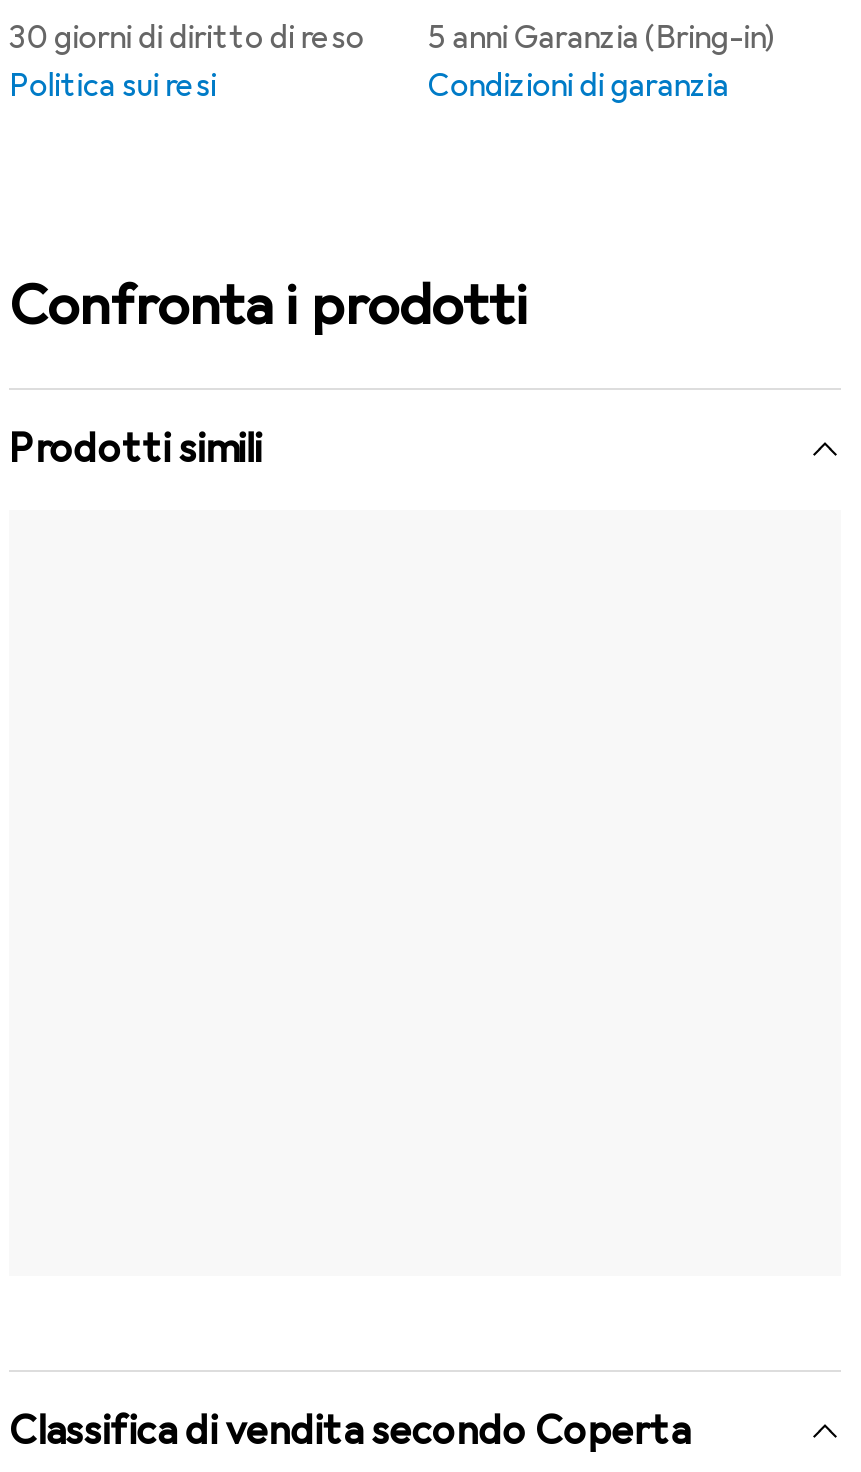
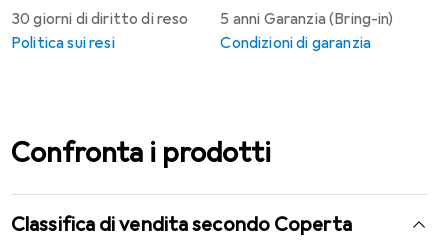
- Prodotti simili
